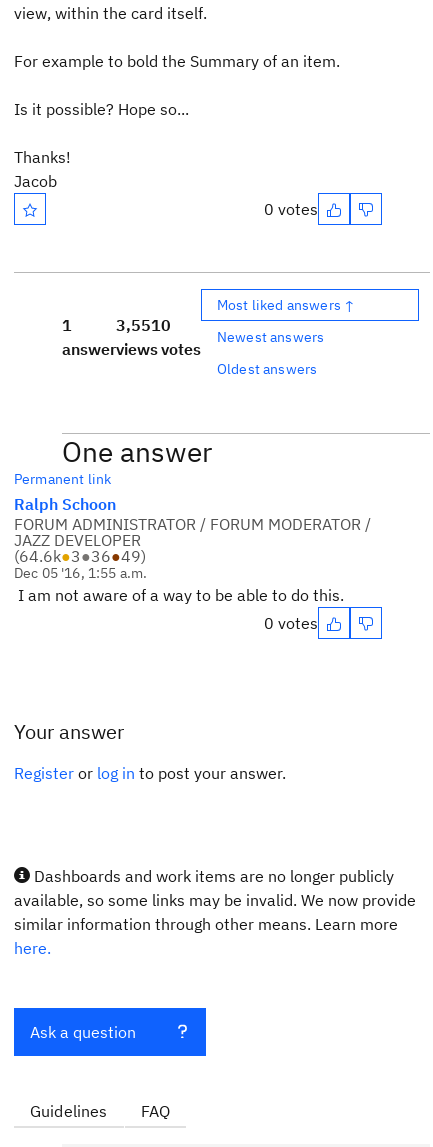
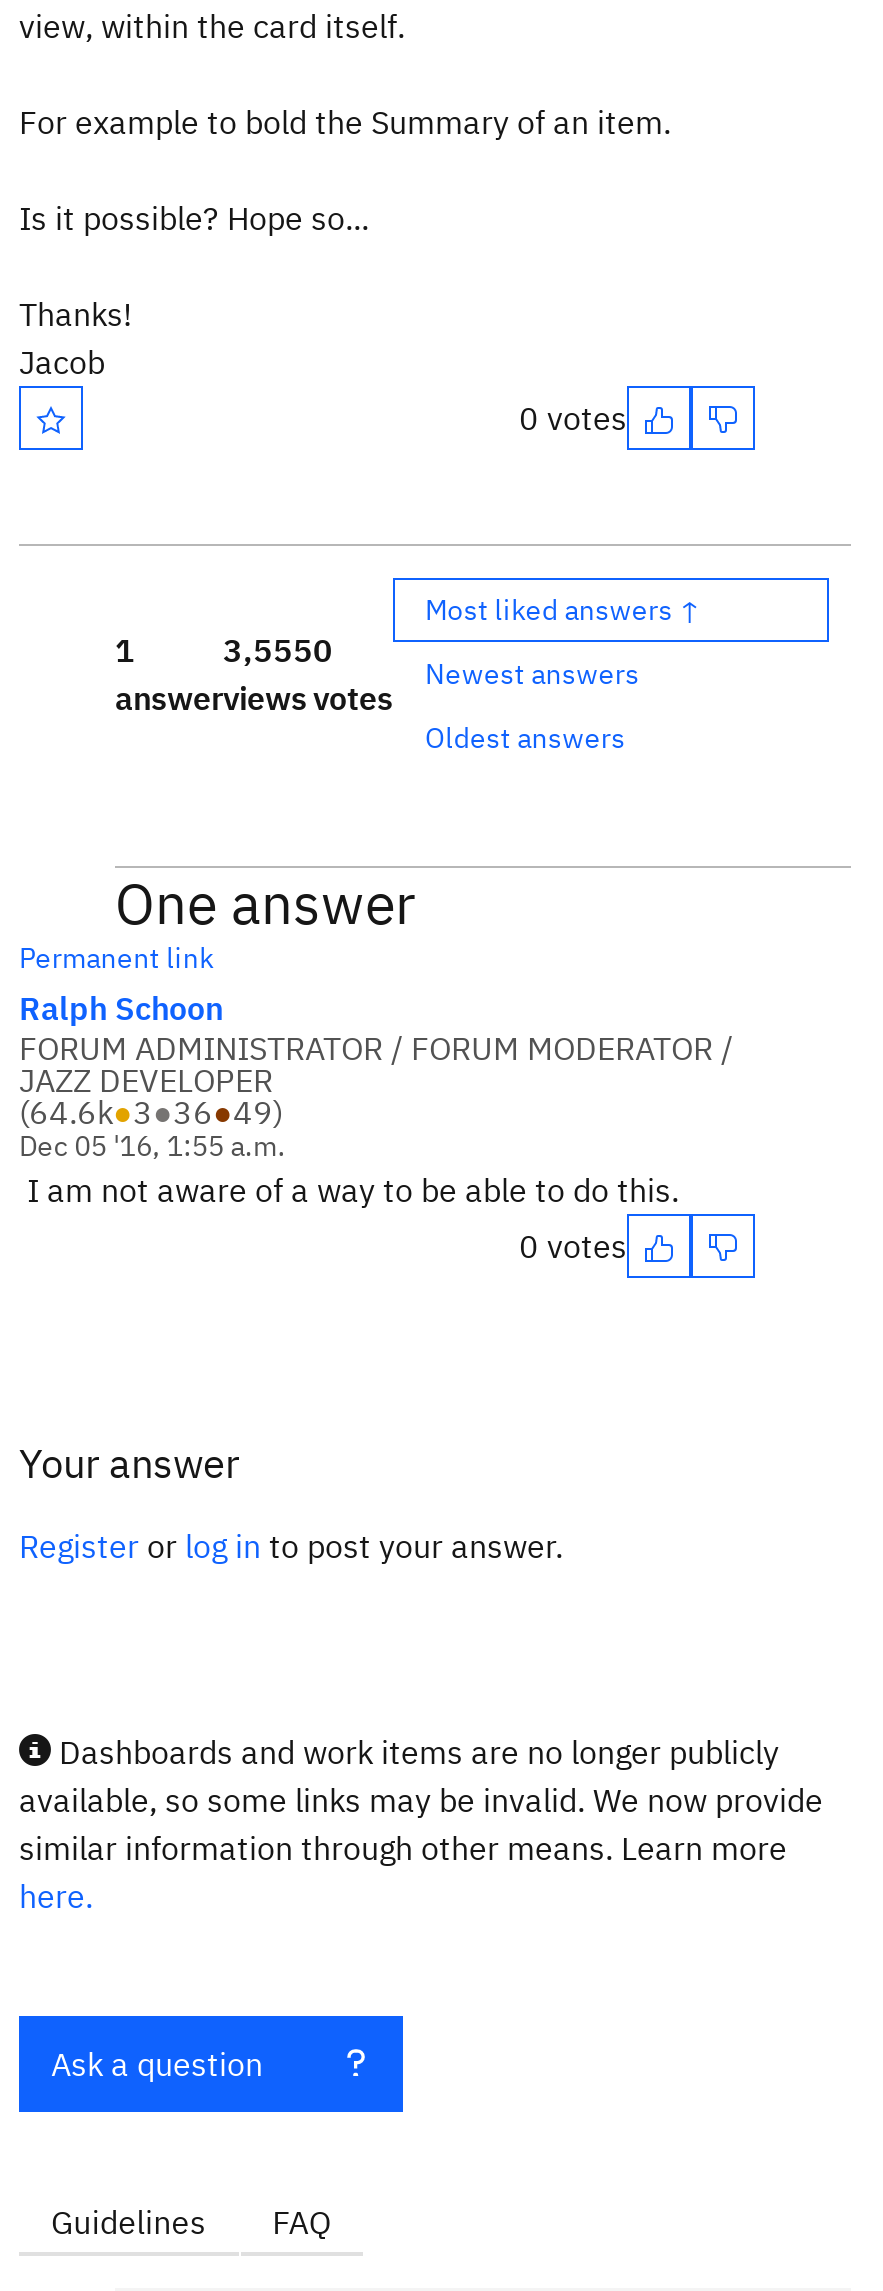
- 3,551 0
+ 3,555 0
